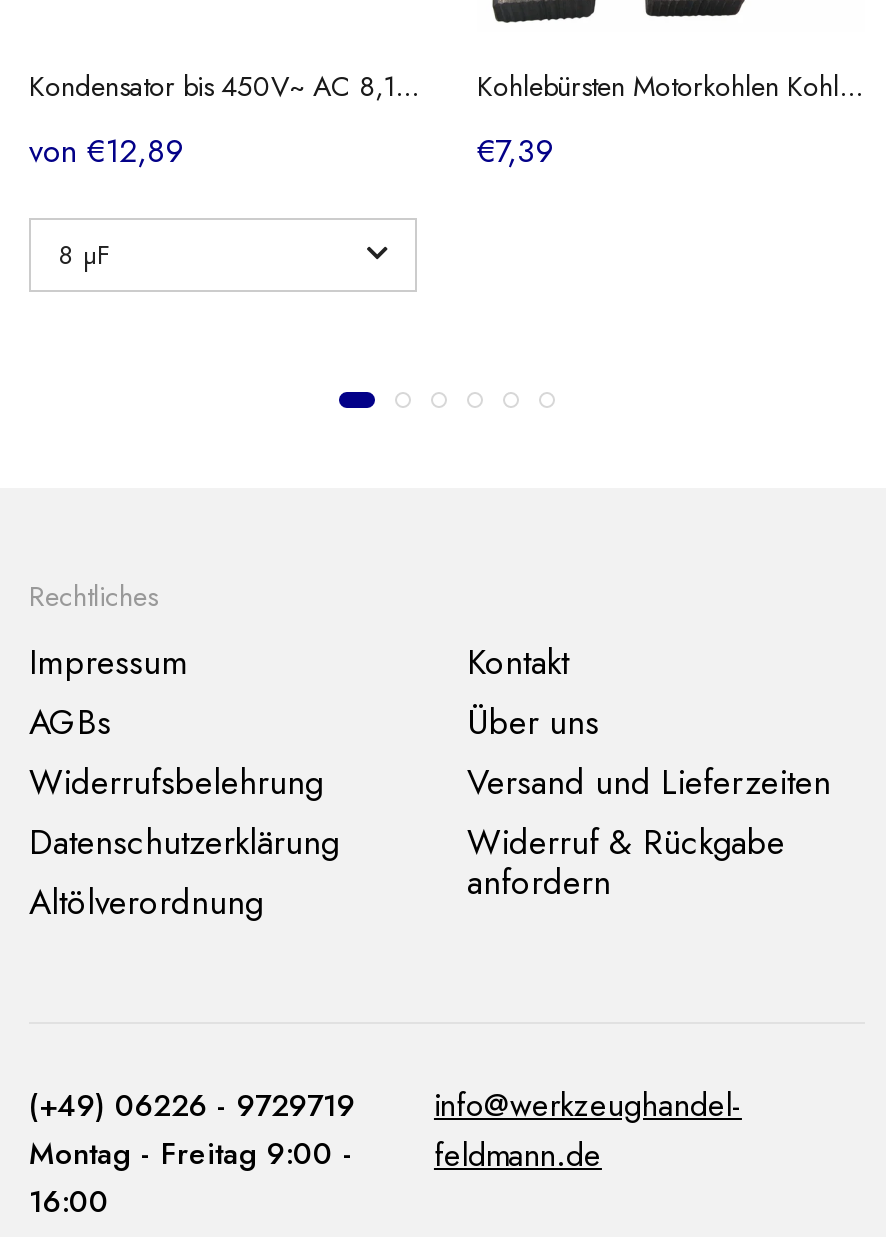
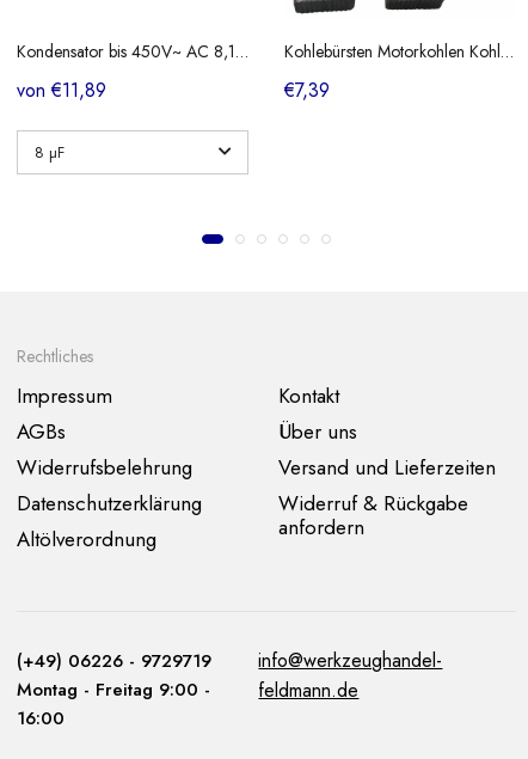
- von €12,89
+ von €11,89
